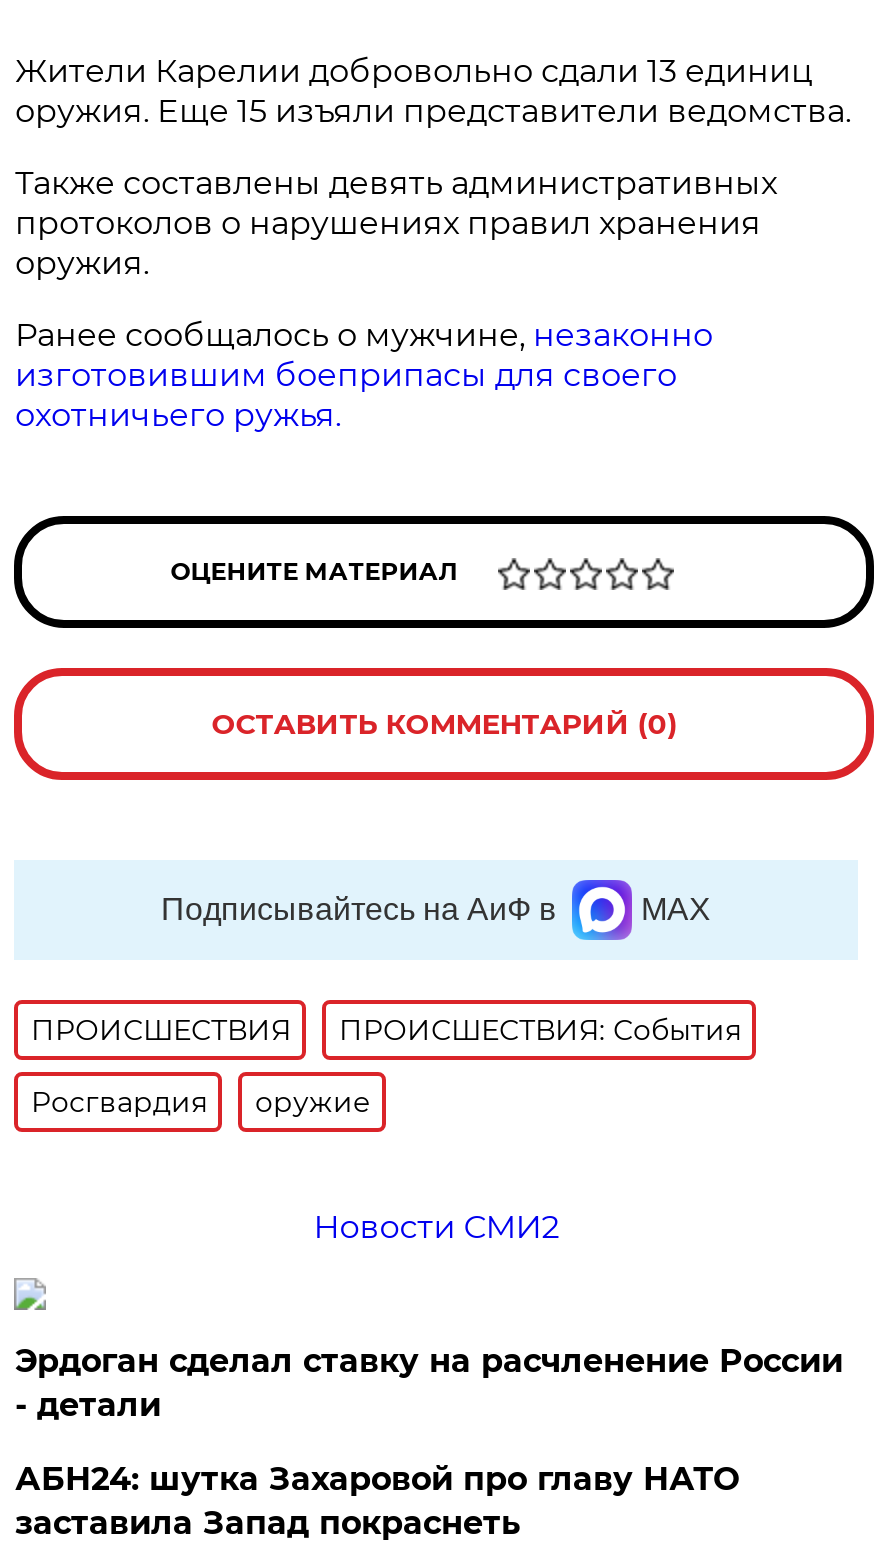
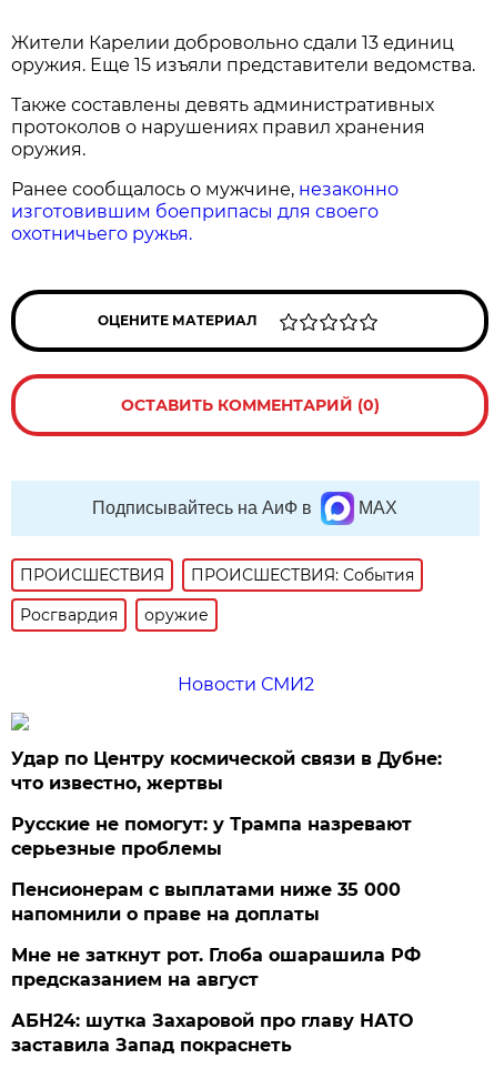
- Эрдоган сделал ставку на расчленение России
- - детали
+ Удар по Центру космической связи в Дубне:
+ что известно, жертвы
+ Русские не помогут: у Трампа назревают
+ серьезные проблемы
+ Пенсионерам с выплатами ниже 35 000
+ напомнили о праве на доплаты
+ Мне не заткнут рот. Глоба ошарашила РФ
+ предсказанием на август
